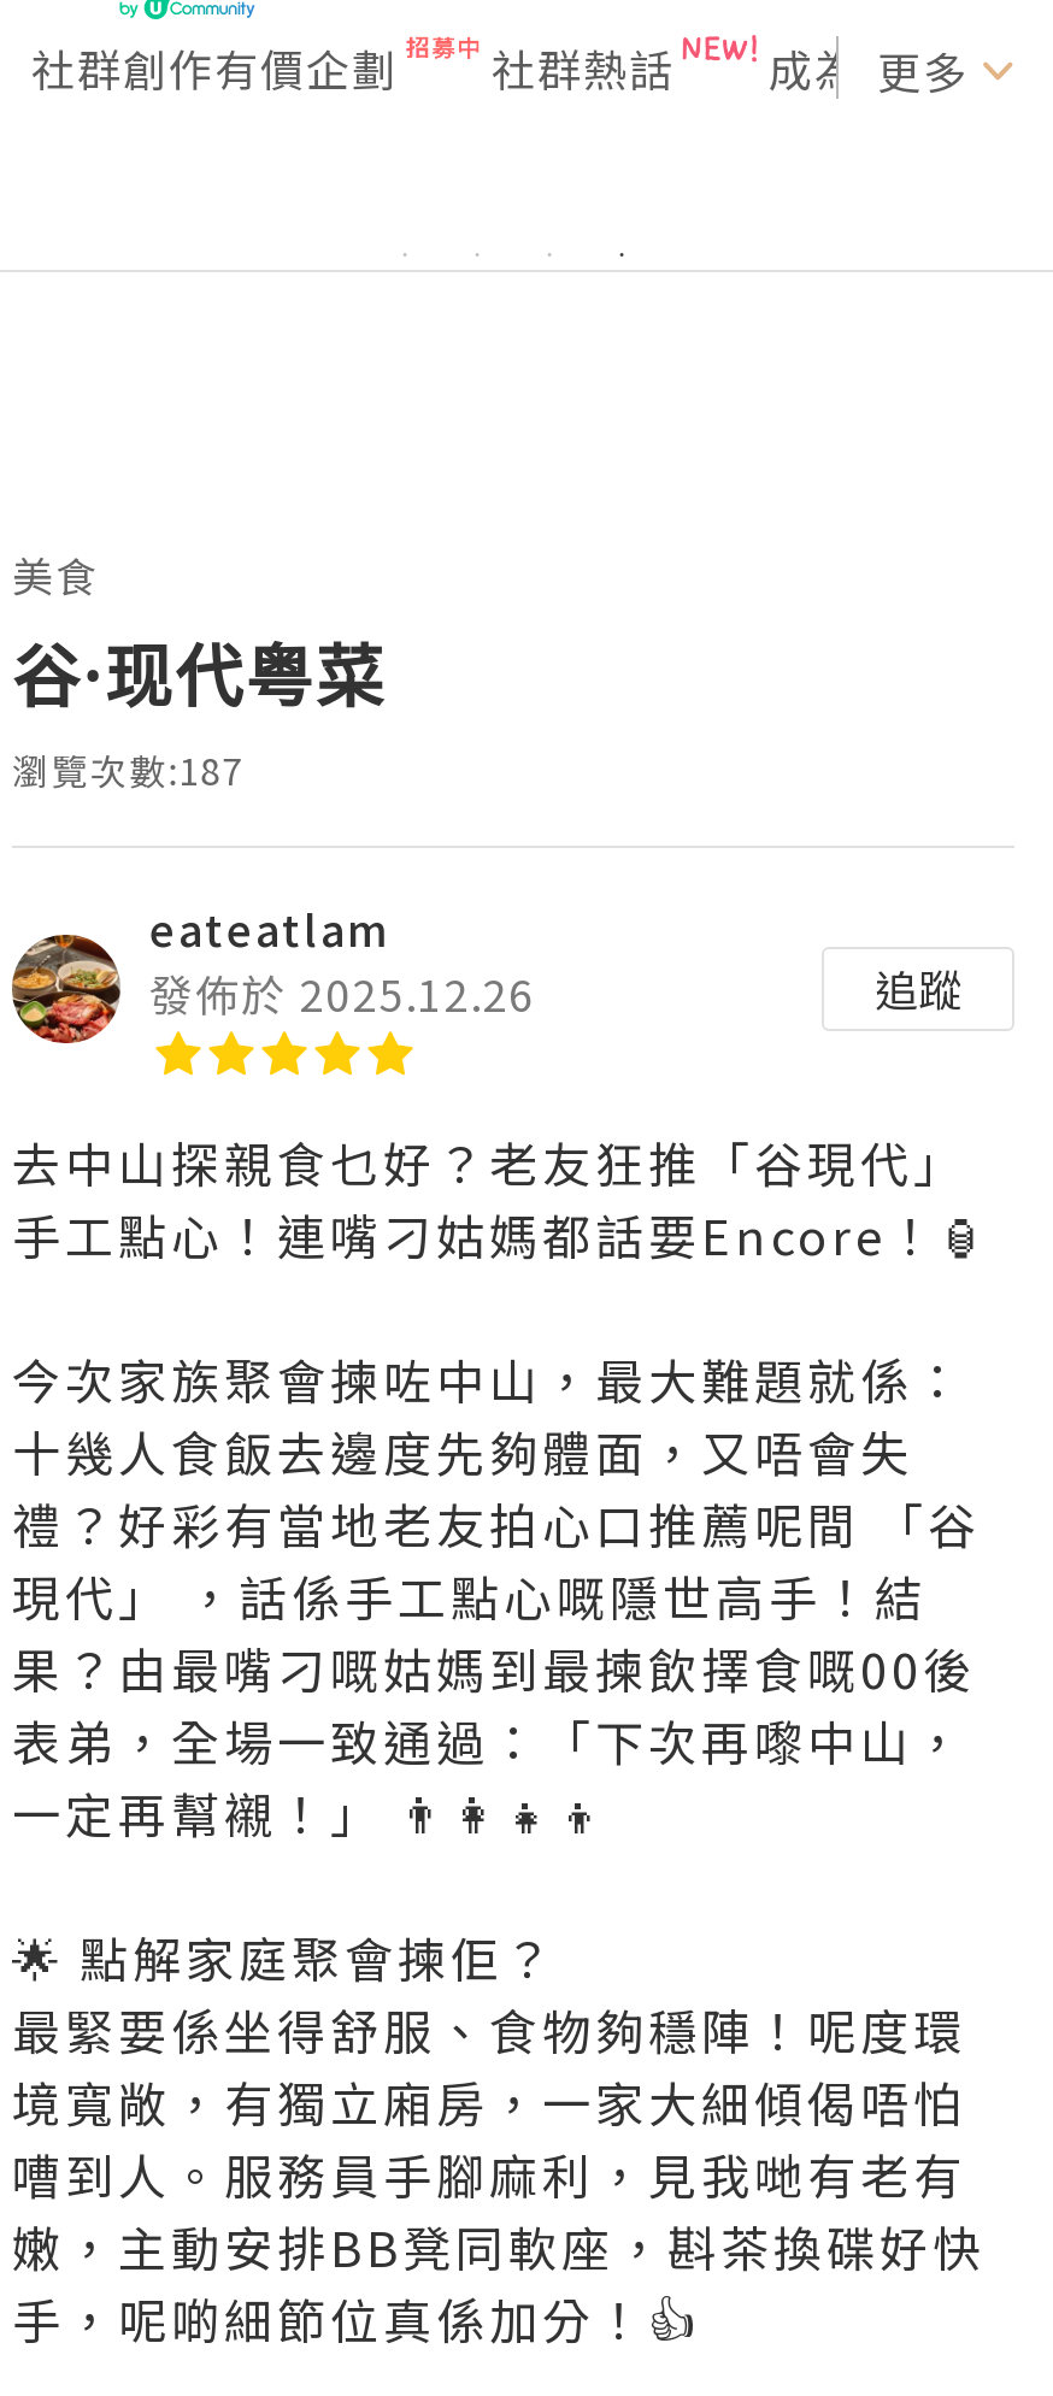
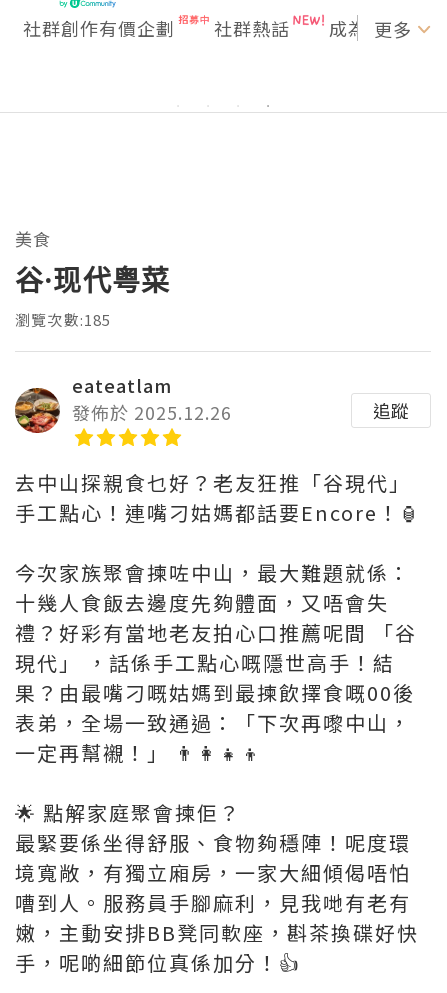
- 瀏覽次數:187
+ 瀏覽次數:185
